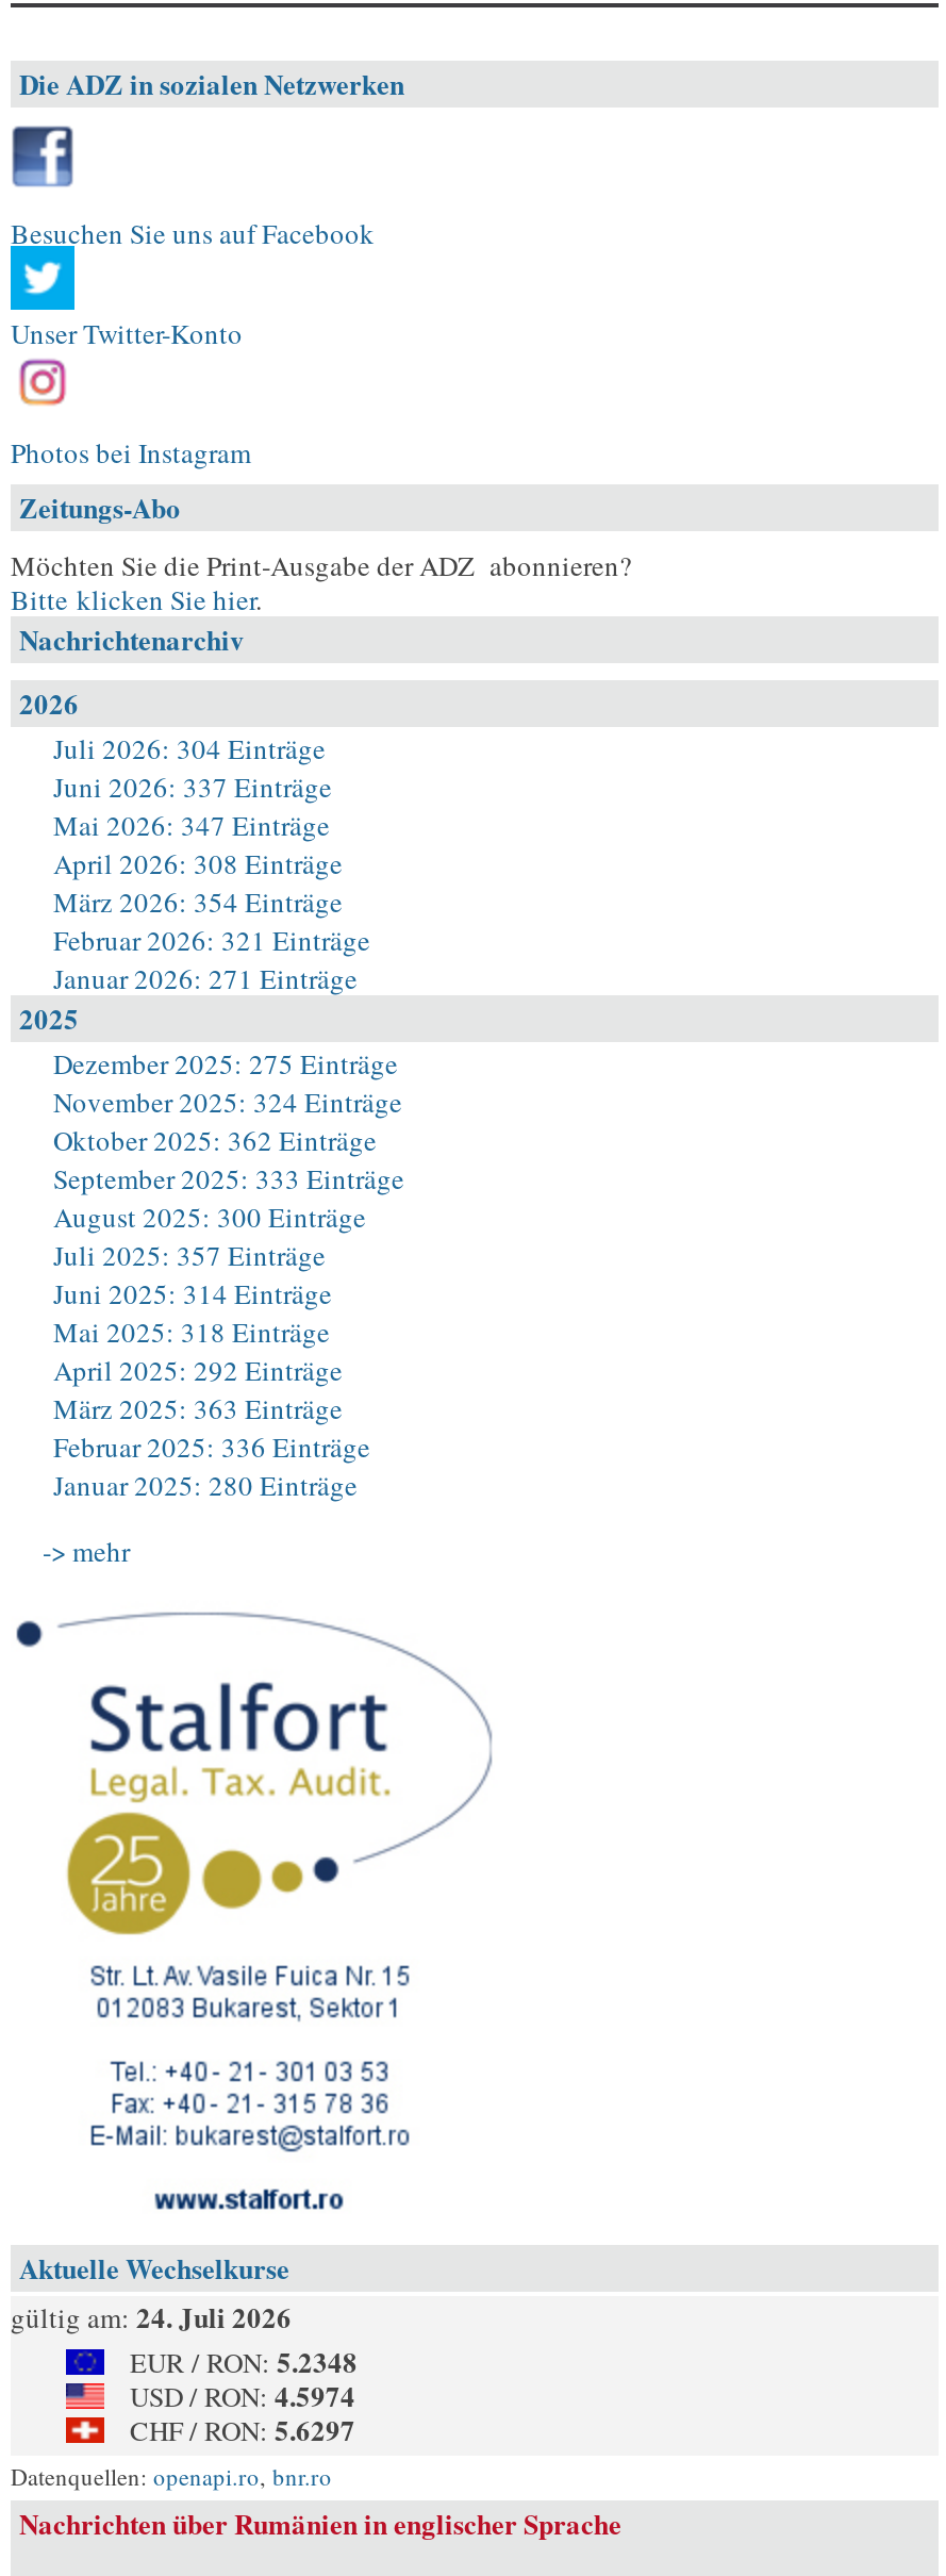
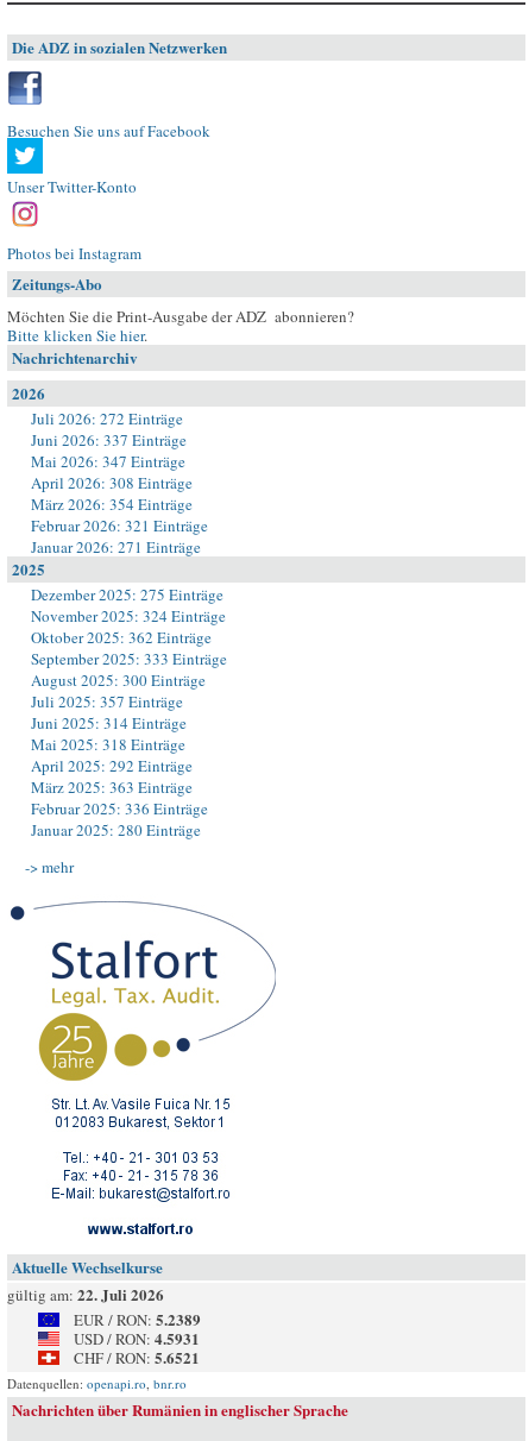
- Juli 2026: 304 Einträge
+ Juli 2026: 272 Einträge

- gültig am: 24. Juli 2026
+ gültig am: 22. Juli 2026

- EUR / RON: 5.2348
+ EUR / RON: 5.2389

- USD / RON: 4.5974
+ USD / RON: 4.5931

- CHF / RON: 5.6297
+ CHF / RON: 5.6521
